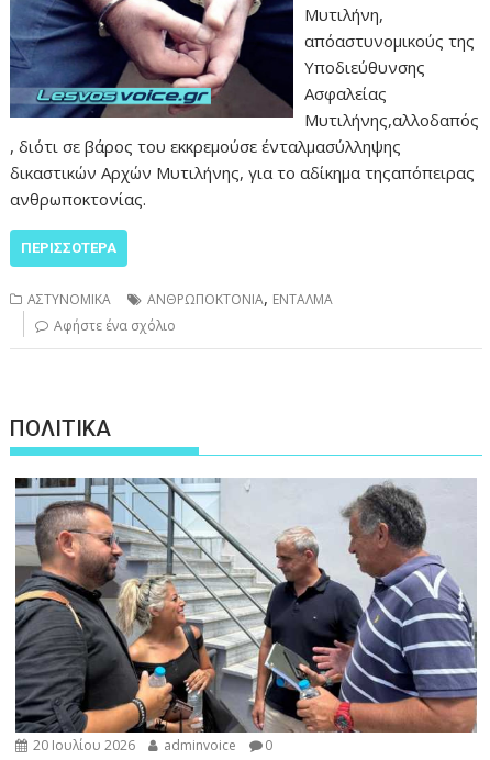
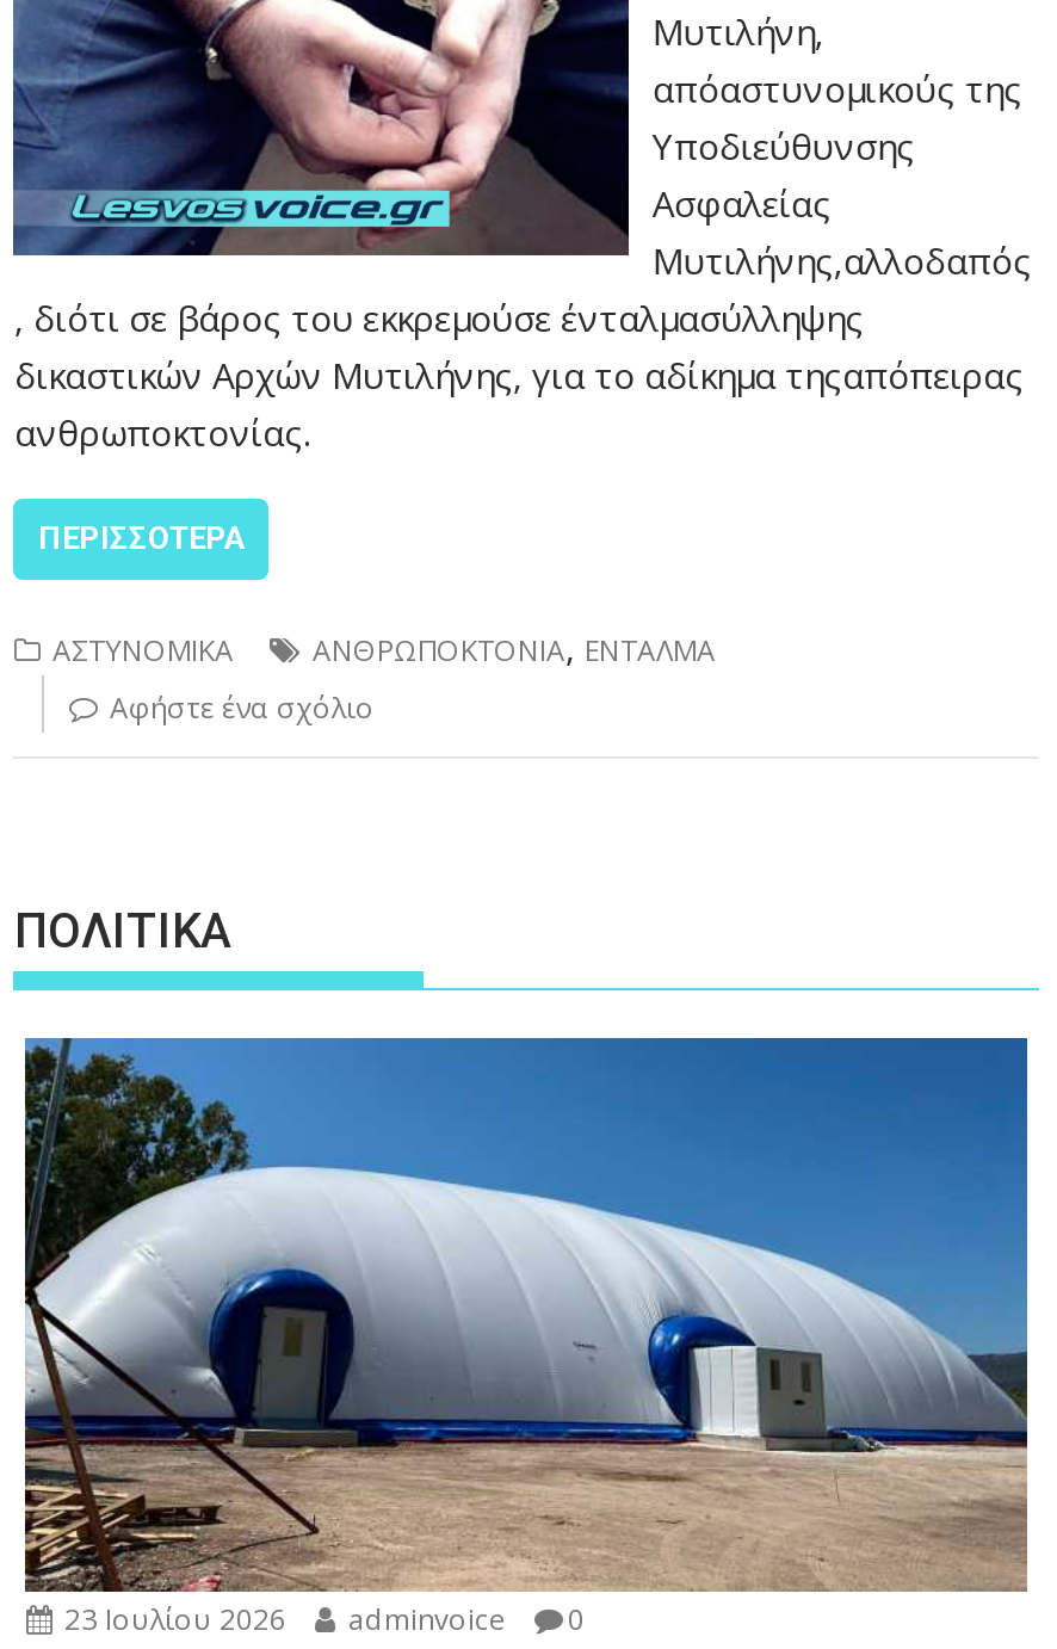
- [image]
- 20 Ιουλίου 2026 adminvoice 0
+ [image]
+ 23 Ιουλίου 2026 adminvoice 0
